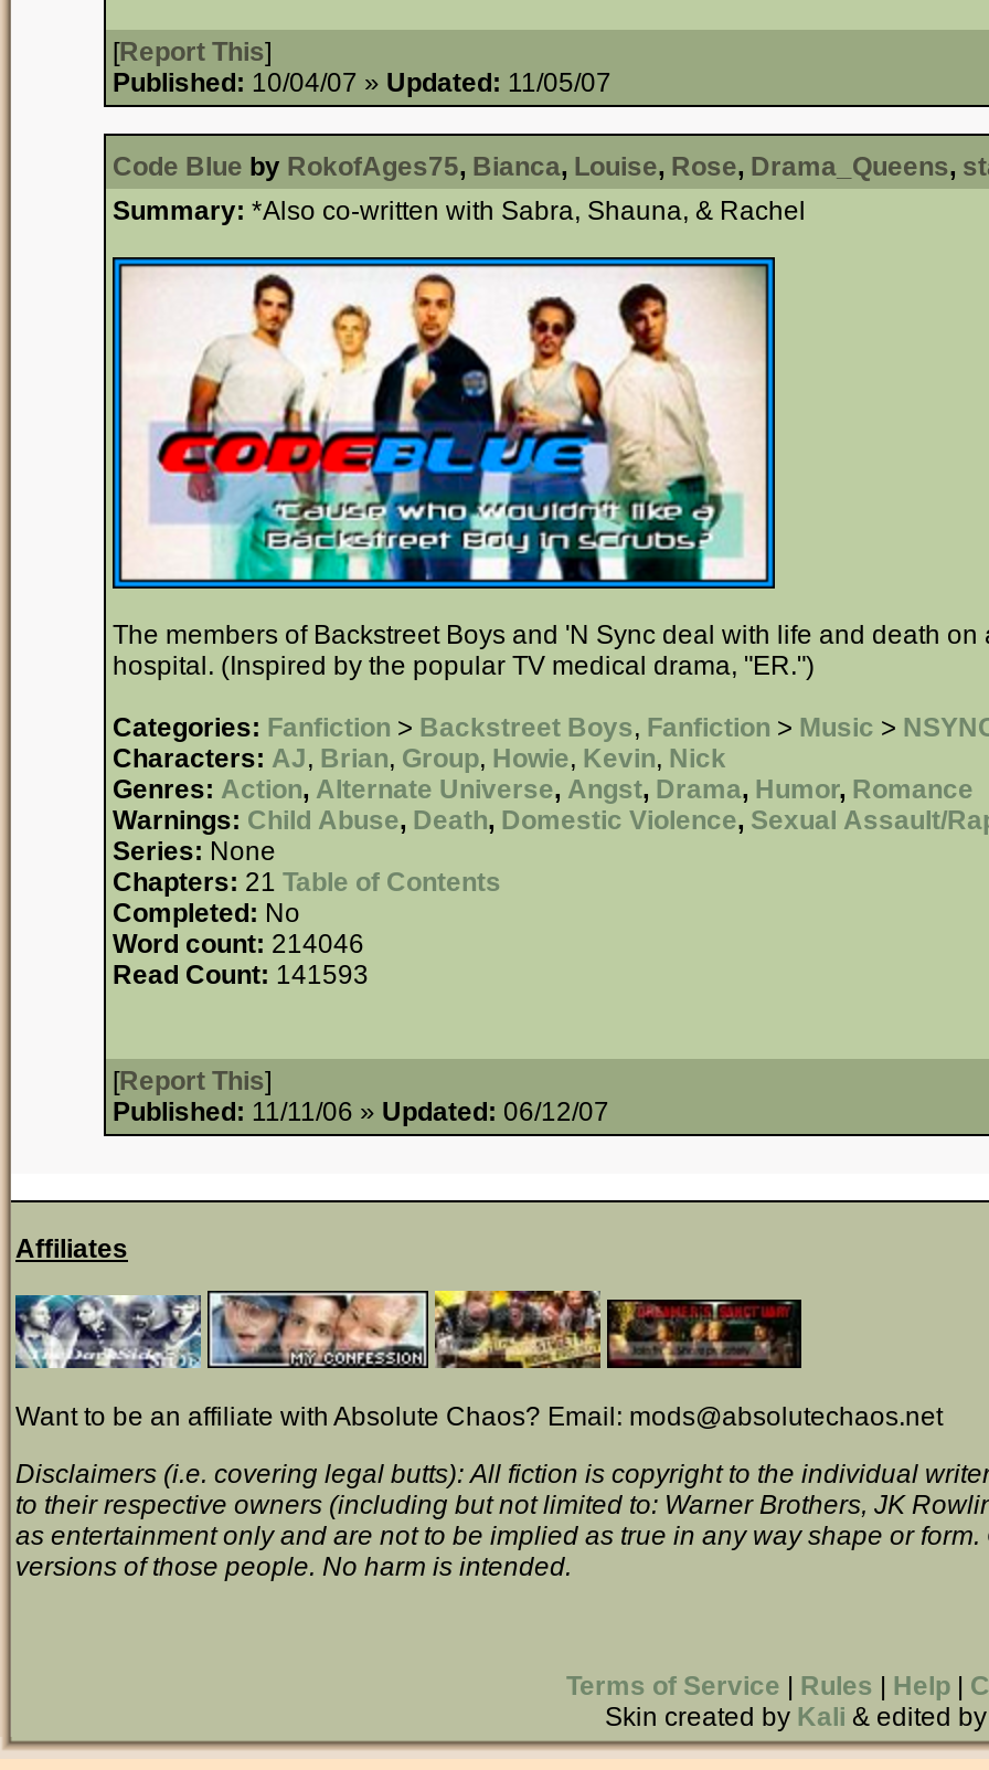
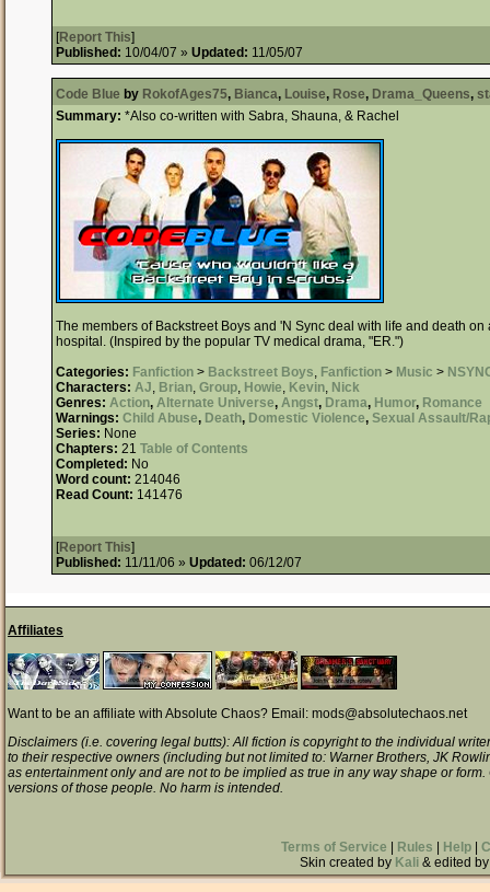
- Read Count: 141593
+ Read Count: 141476
